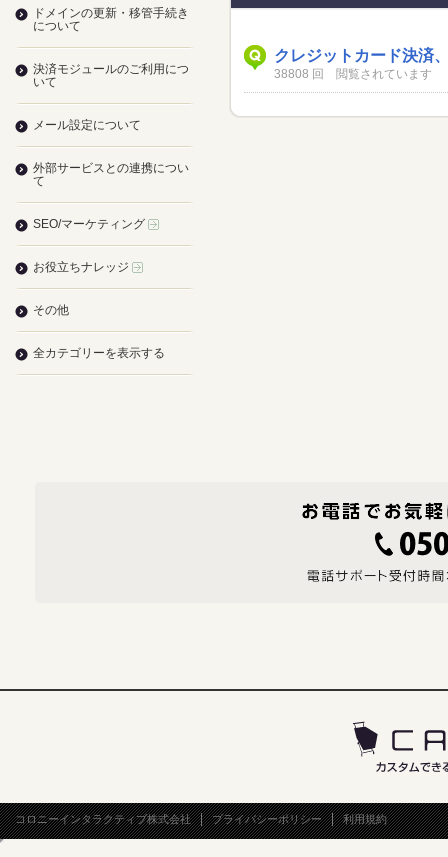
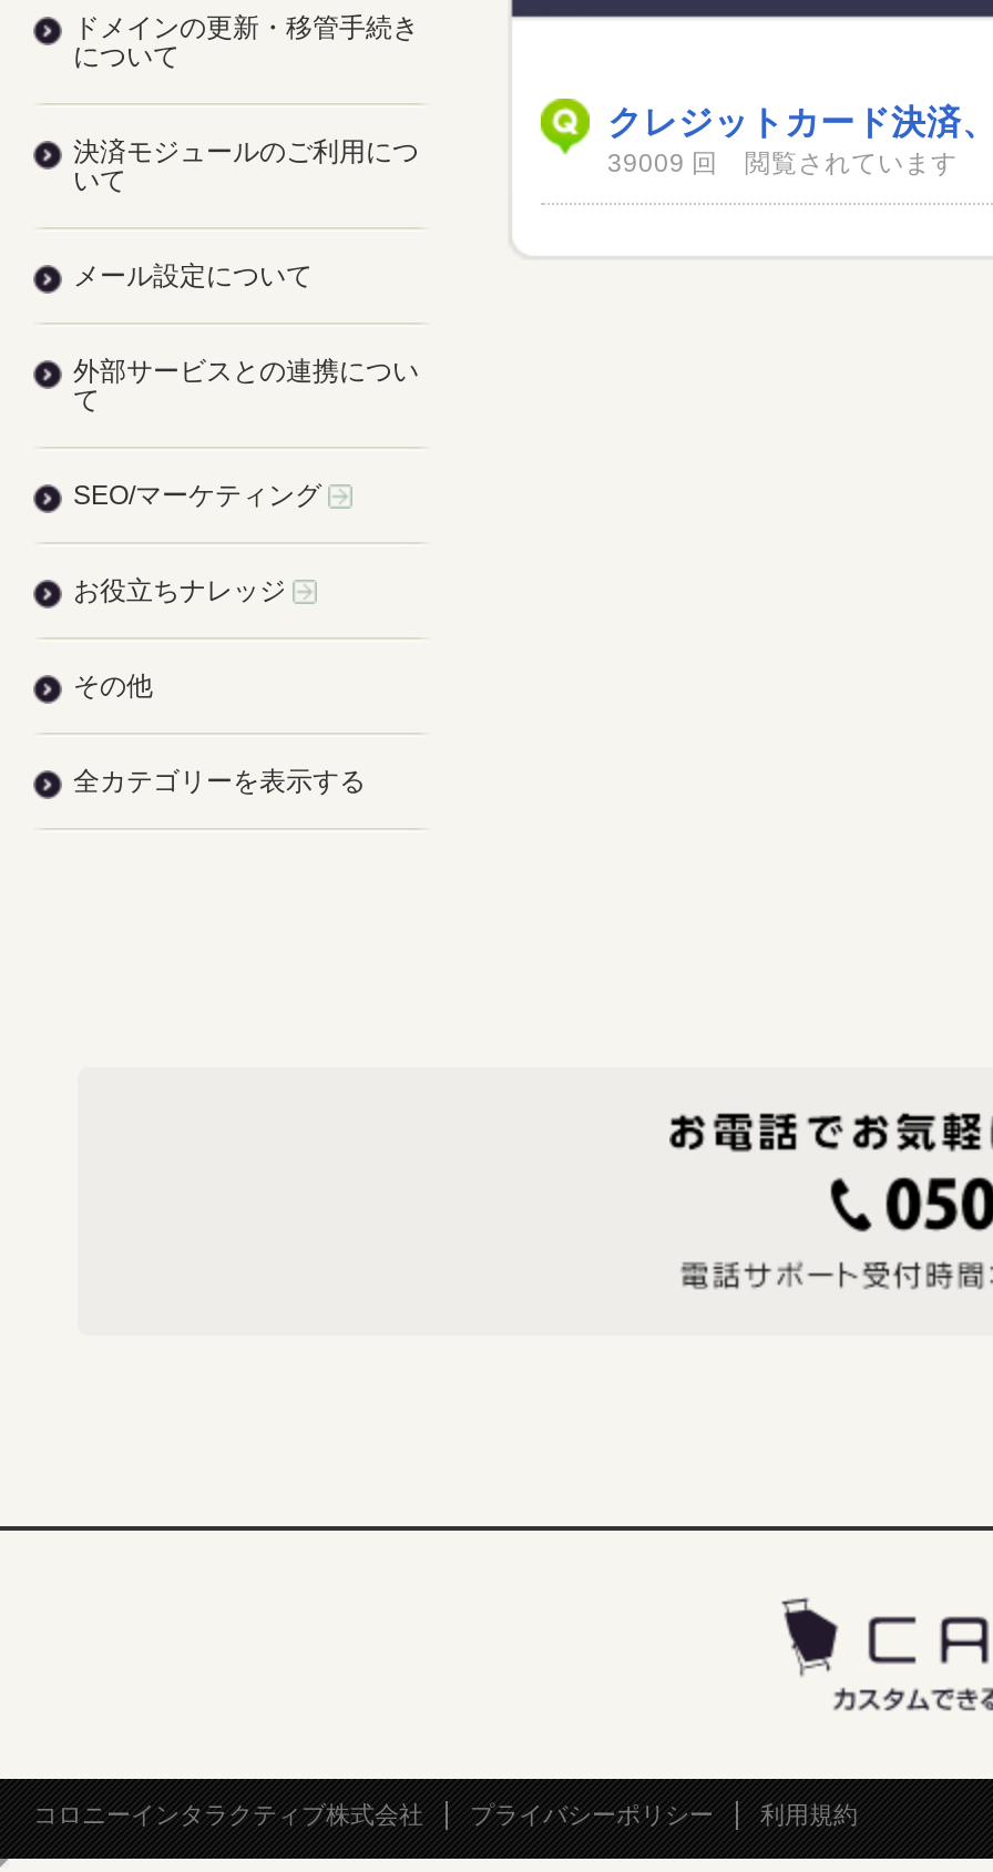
- 38808 回 閲覧されています
+ 39009 回 閲覧されています
